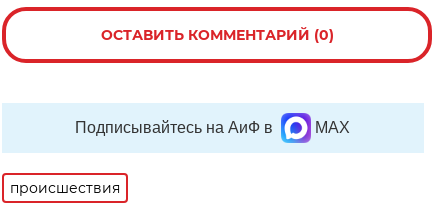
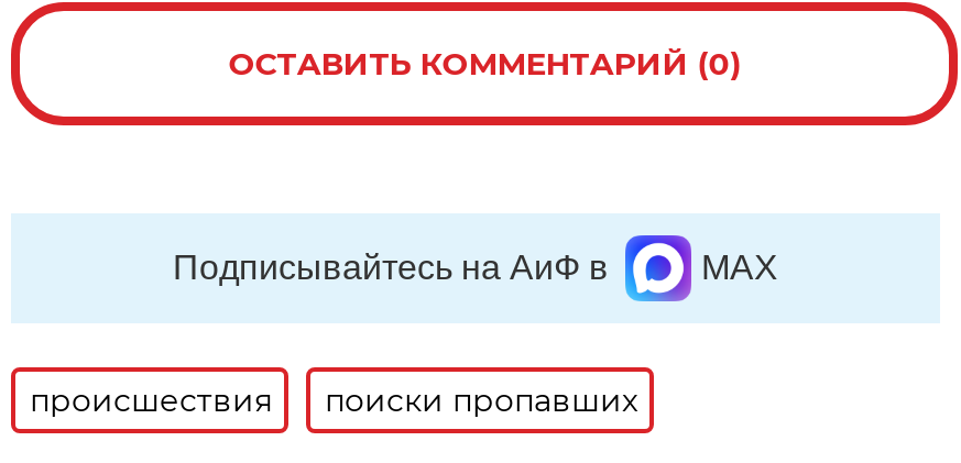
+ поиски пропавших
